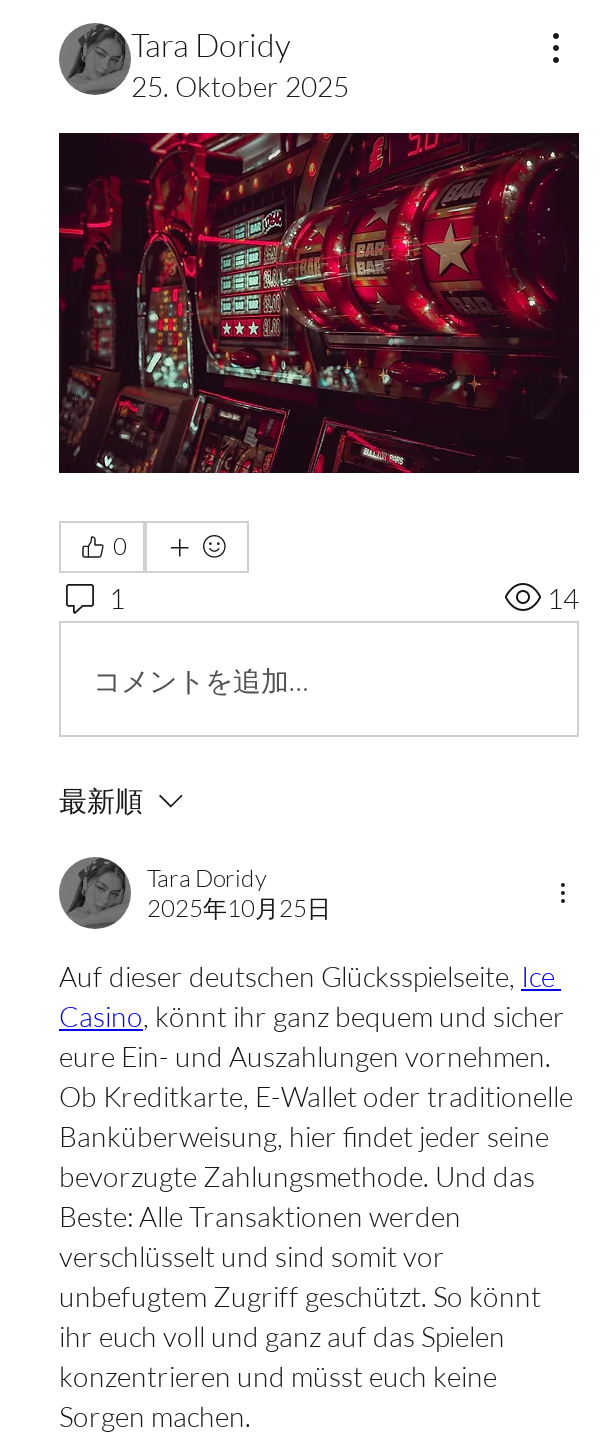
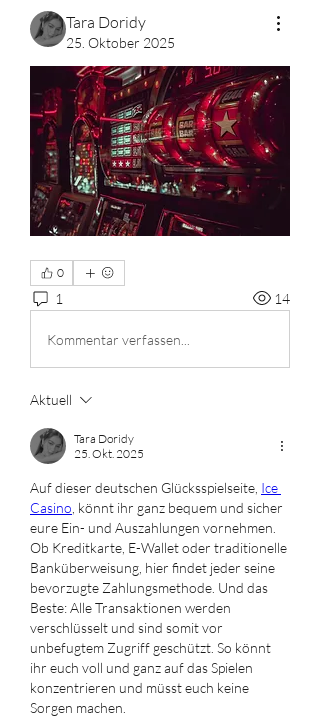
- コメントを追加…
+ Kommentar verfassen...

- 最新順
+ Aktuell

- 2025年10月25日
+ 25. Okt. 2025
